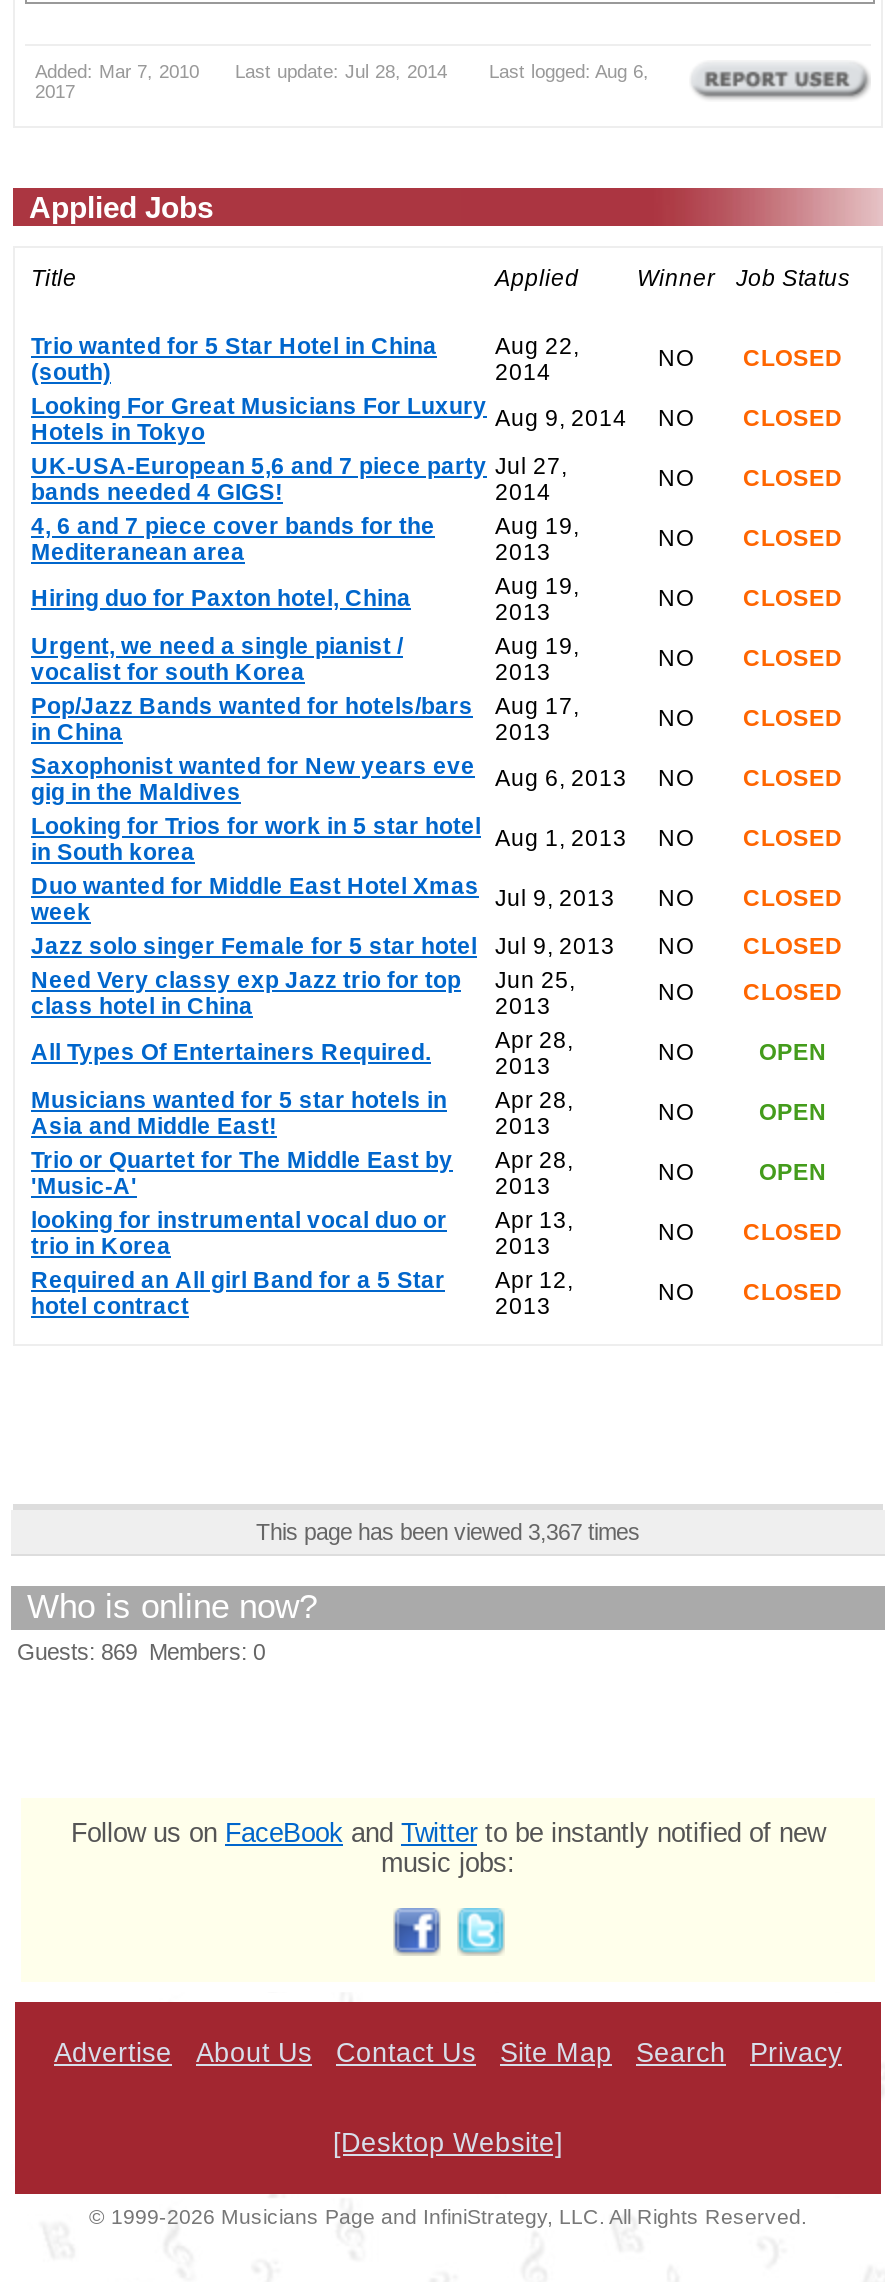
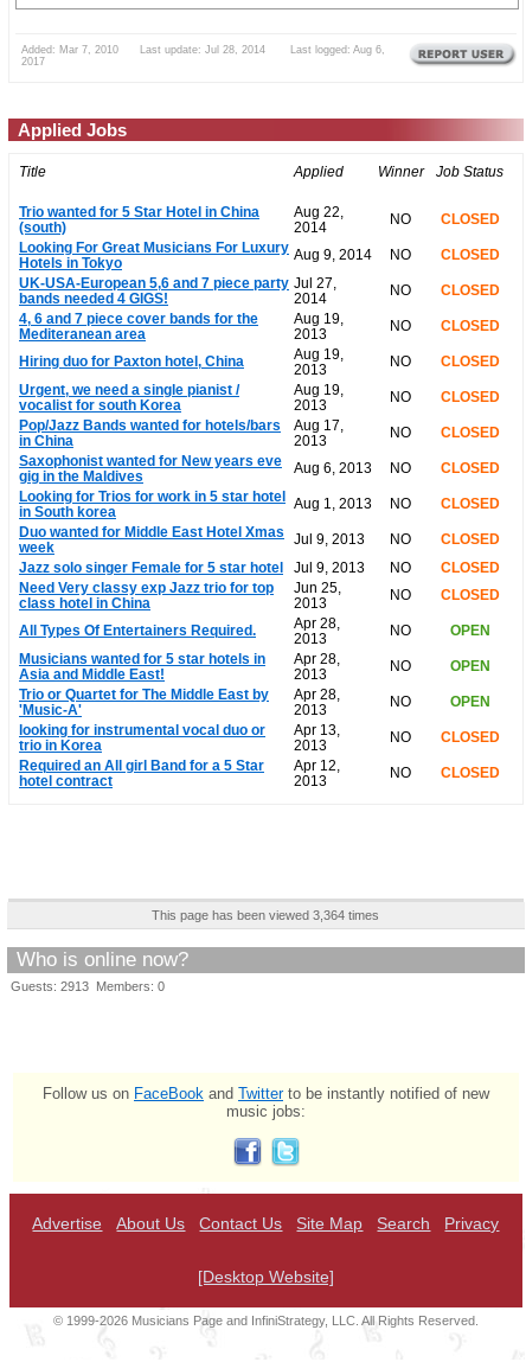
- This page has been viewed 3,367 times
+ This page has been viewed 3,364 times

- Guests: 869 Members: 0
+ Guests: 2913 Members: 0
